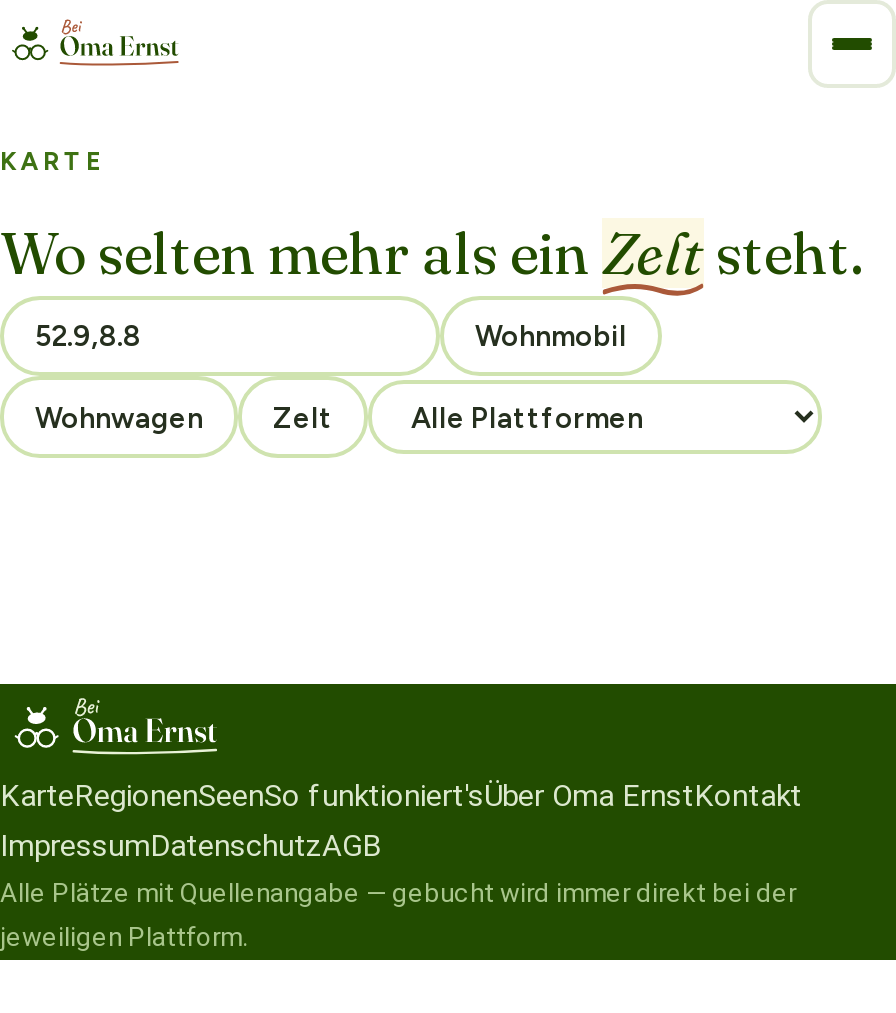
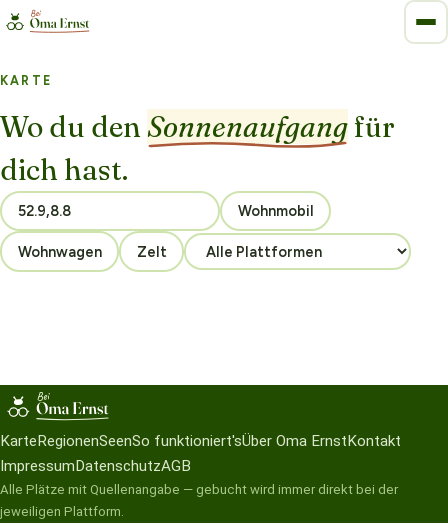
- Wo selten mehr als ein Zelt steht.
+ Wo du den Sonnenaufgang für
+ dich hast.
